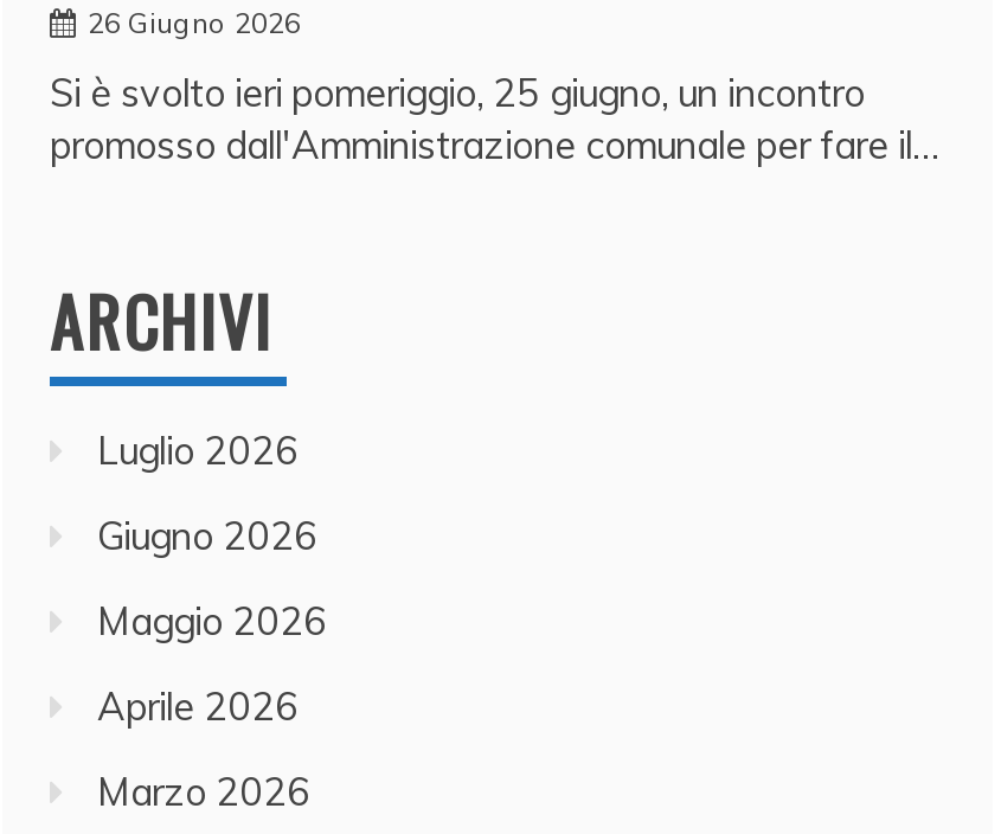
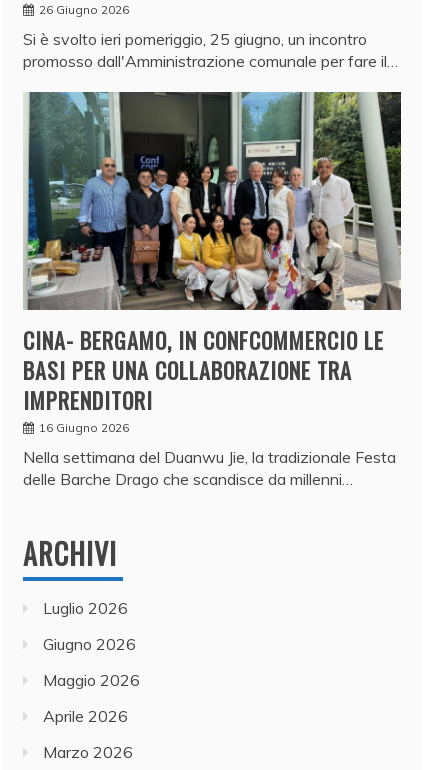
+ [image]
+ CINA- BERGAMO, IN CONFCOMMERCIO LE
+ BASI PER UNA COLLABORAZIONE TRA
+ IMPRENDITORI
+ 16 Giugno 2026
+ Nella settimana del Duanwu Jie, la tradizionale Festa
+ delle Barche Drago che scandisce da millenni…
